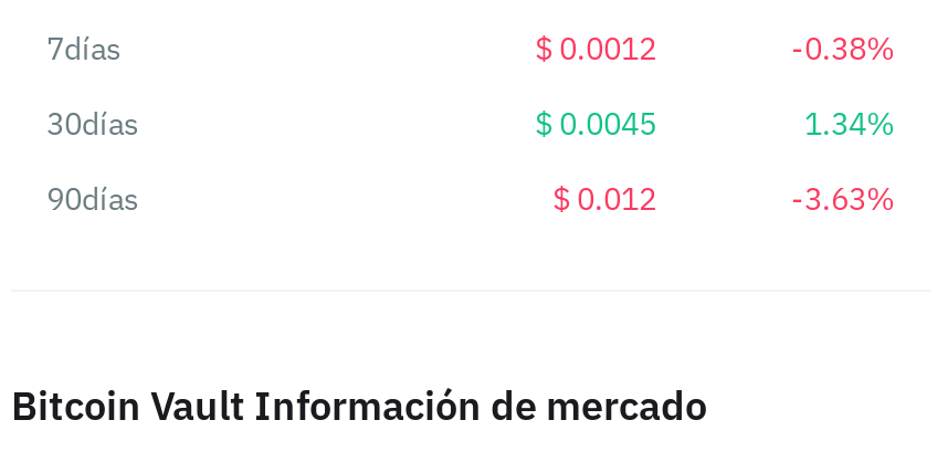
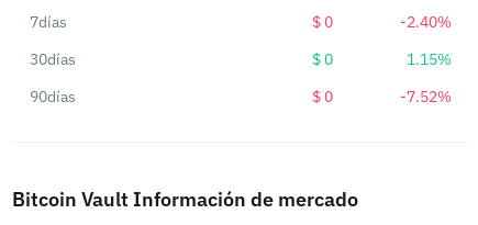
- $ 0.0012
+ $ 0

- -0.38%
+ -2.40%

- $ 0.0045
+ $ 0

- 1.34%
+ 1.15%

- $ 0.012
+ $ 0

- -3.63%
+ -7.52%
